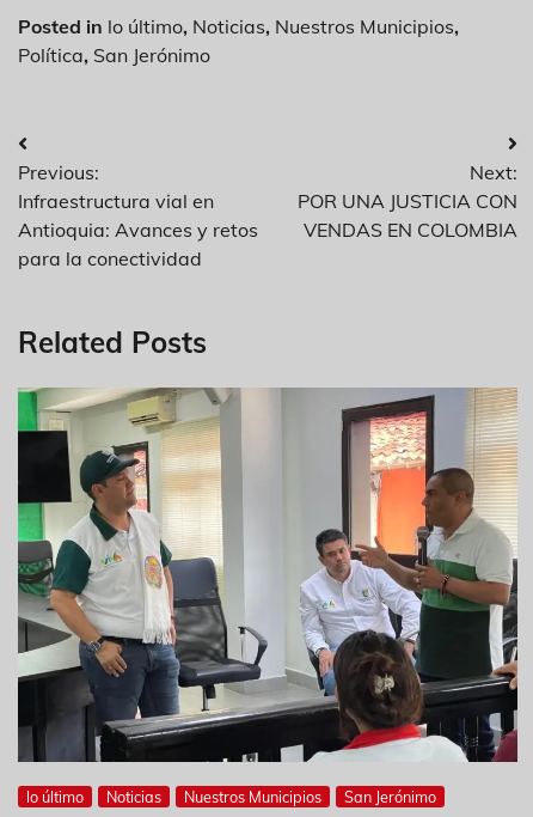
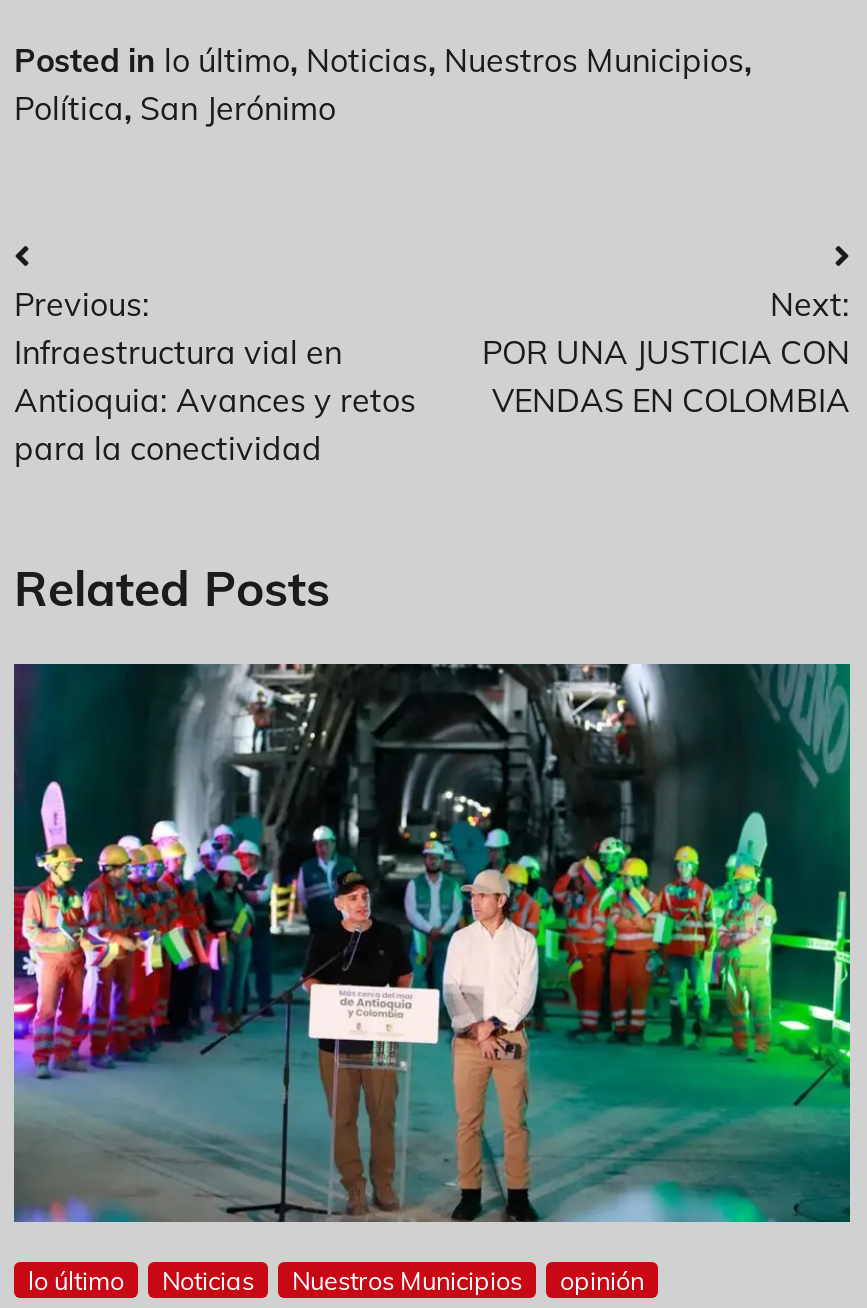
- [image]
- San Jerónimo
+ [image]
+ opinión
